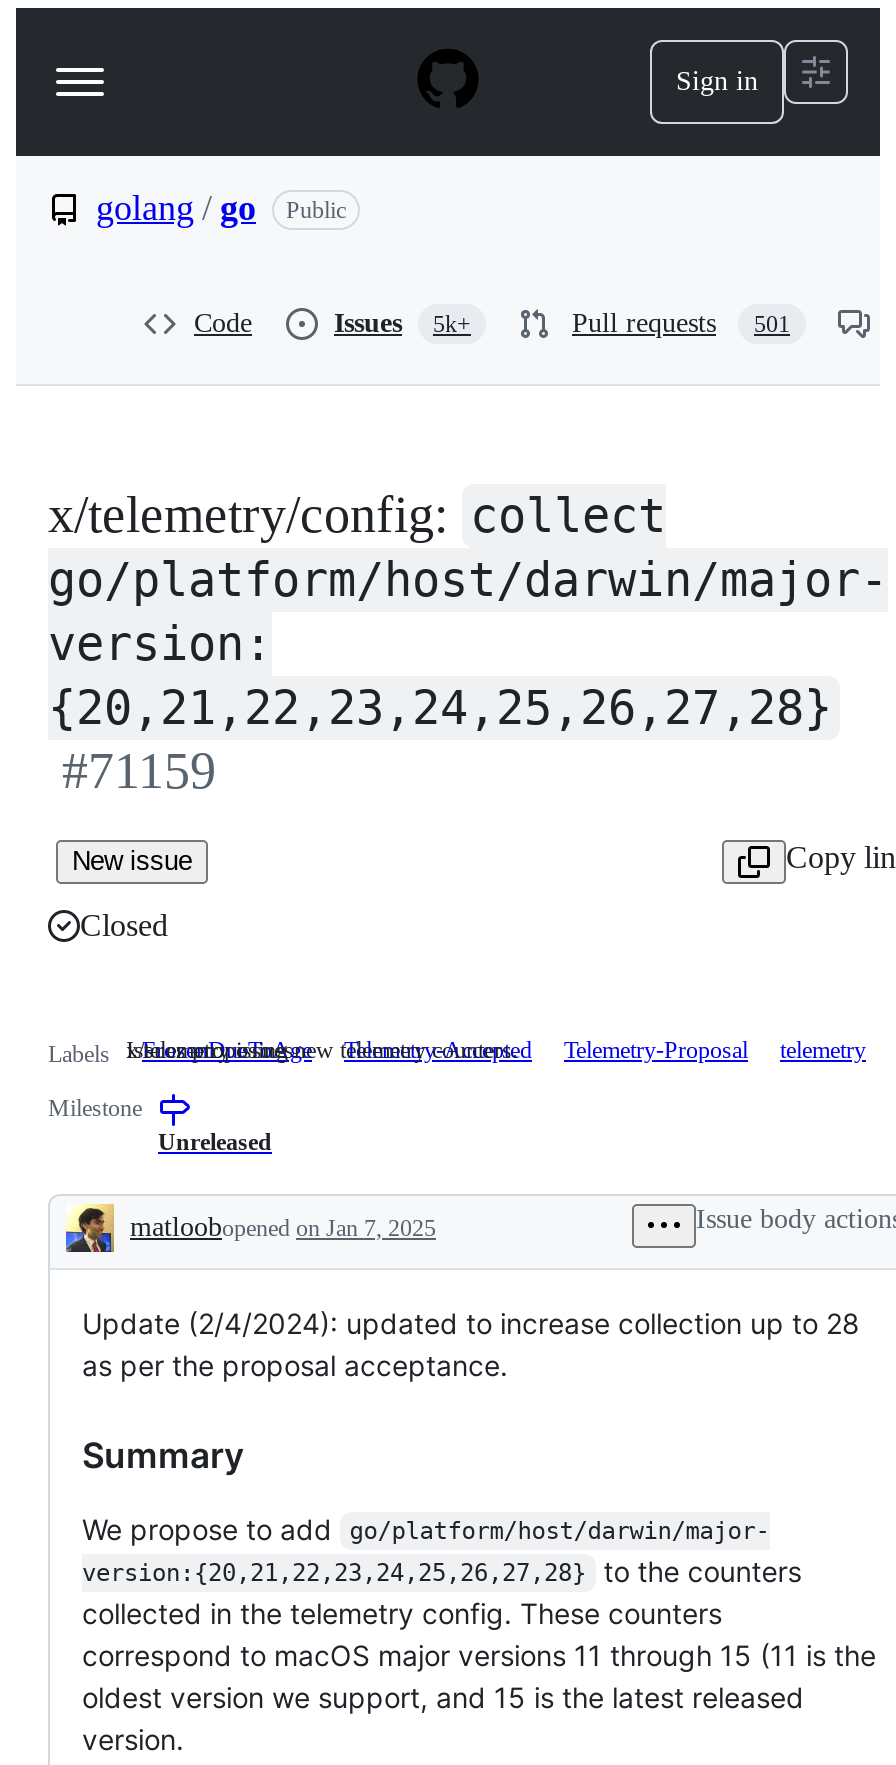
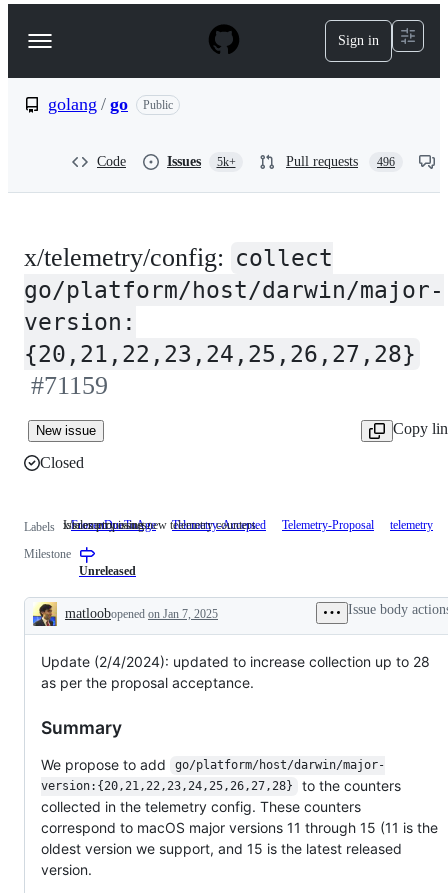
- Pull requests 501
+ Pull requests 496
